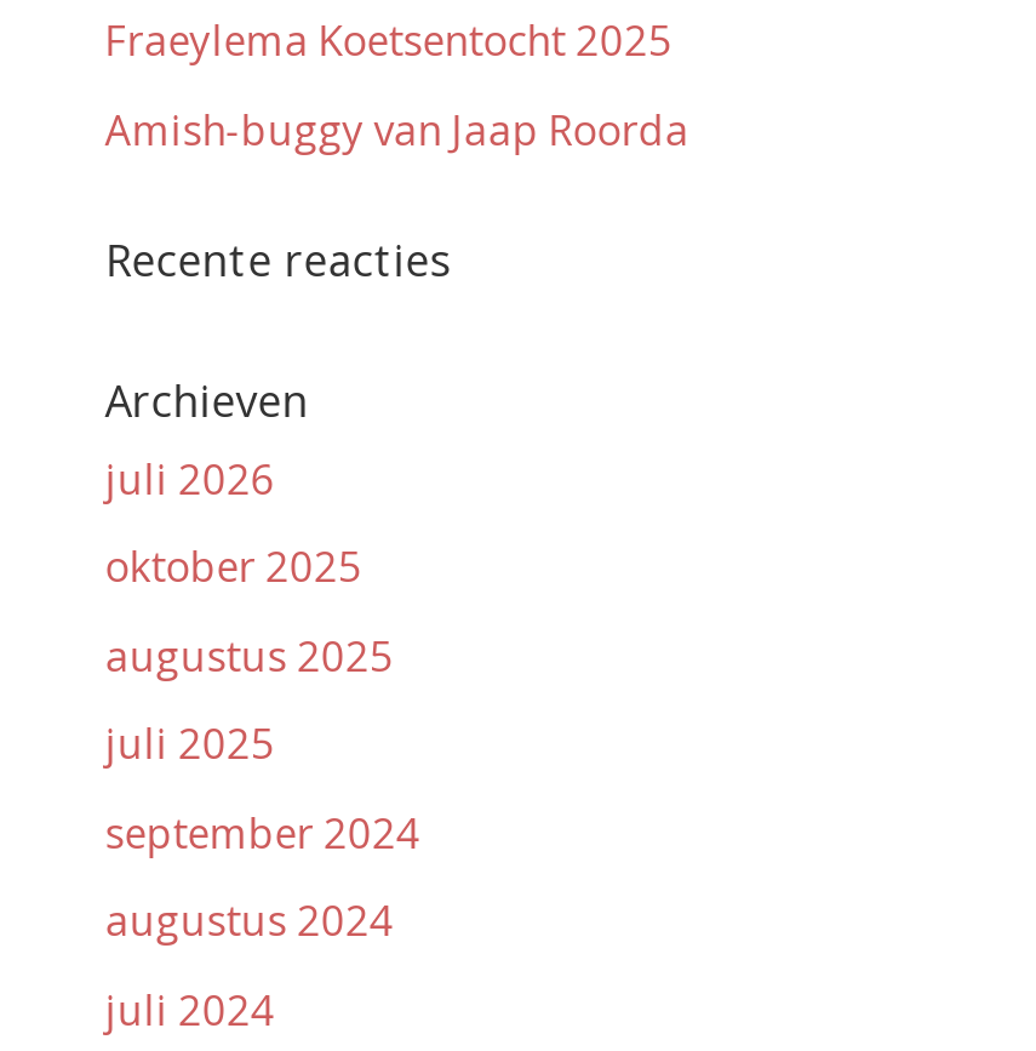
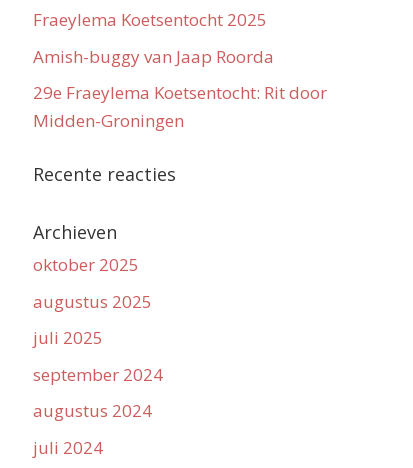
+ 29e Fraeylema Koetsentocht: Rit door
+ Midden-Groningen

moved down: Recente reacties | Archieven

- juli 2026
